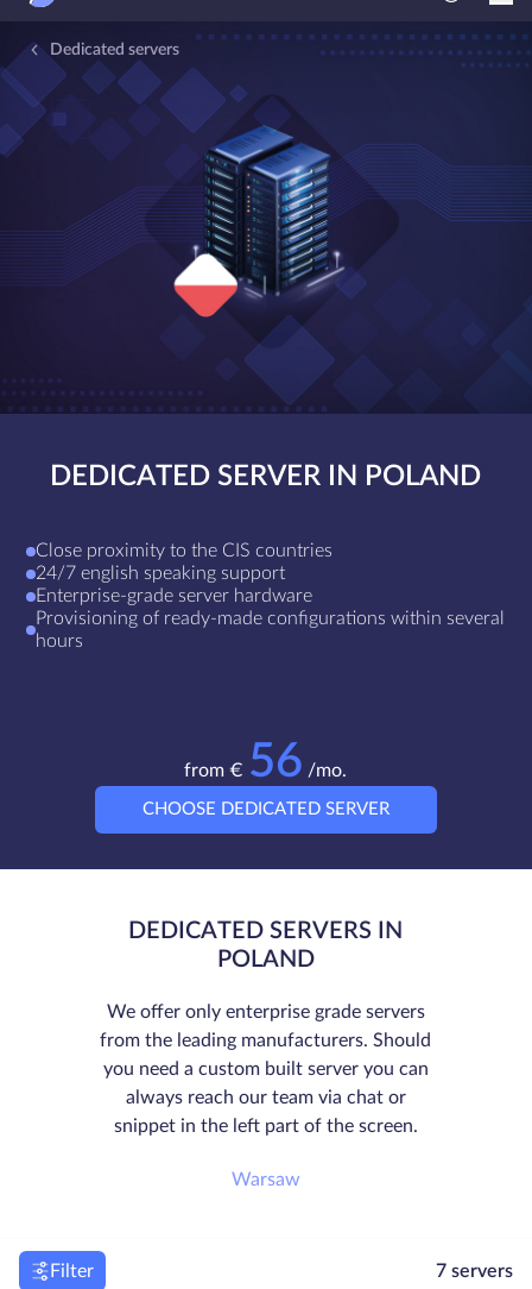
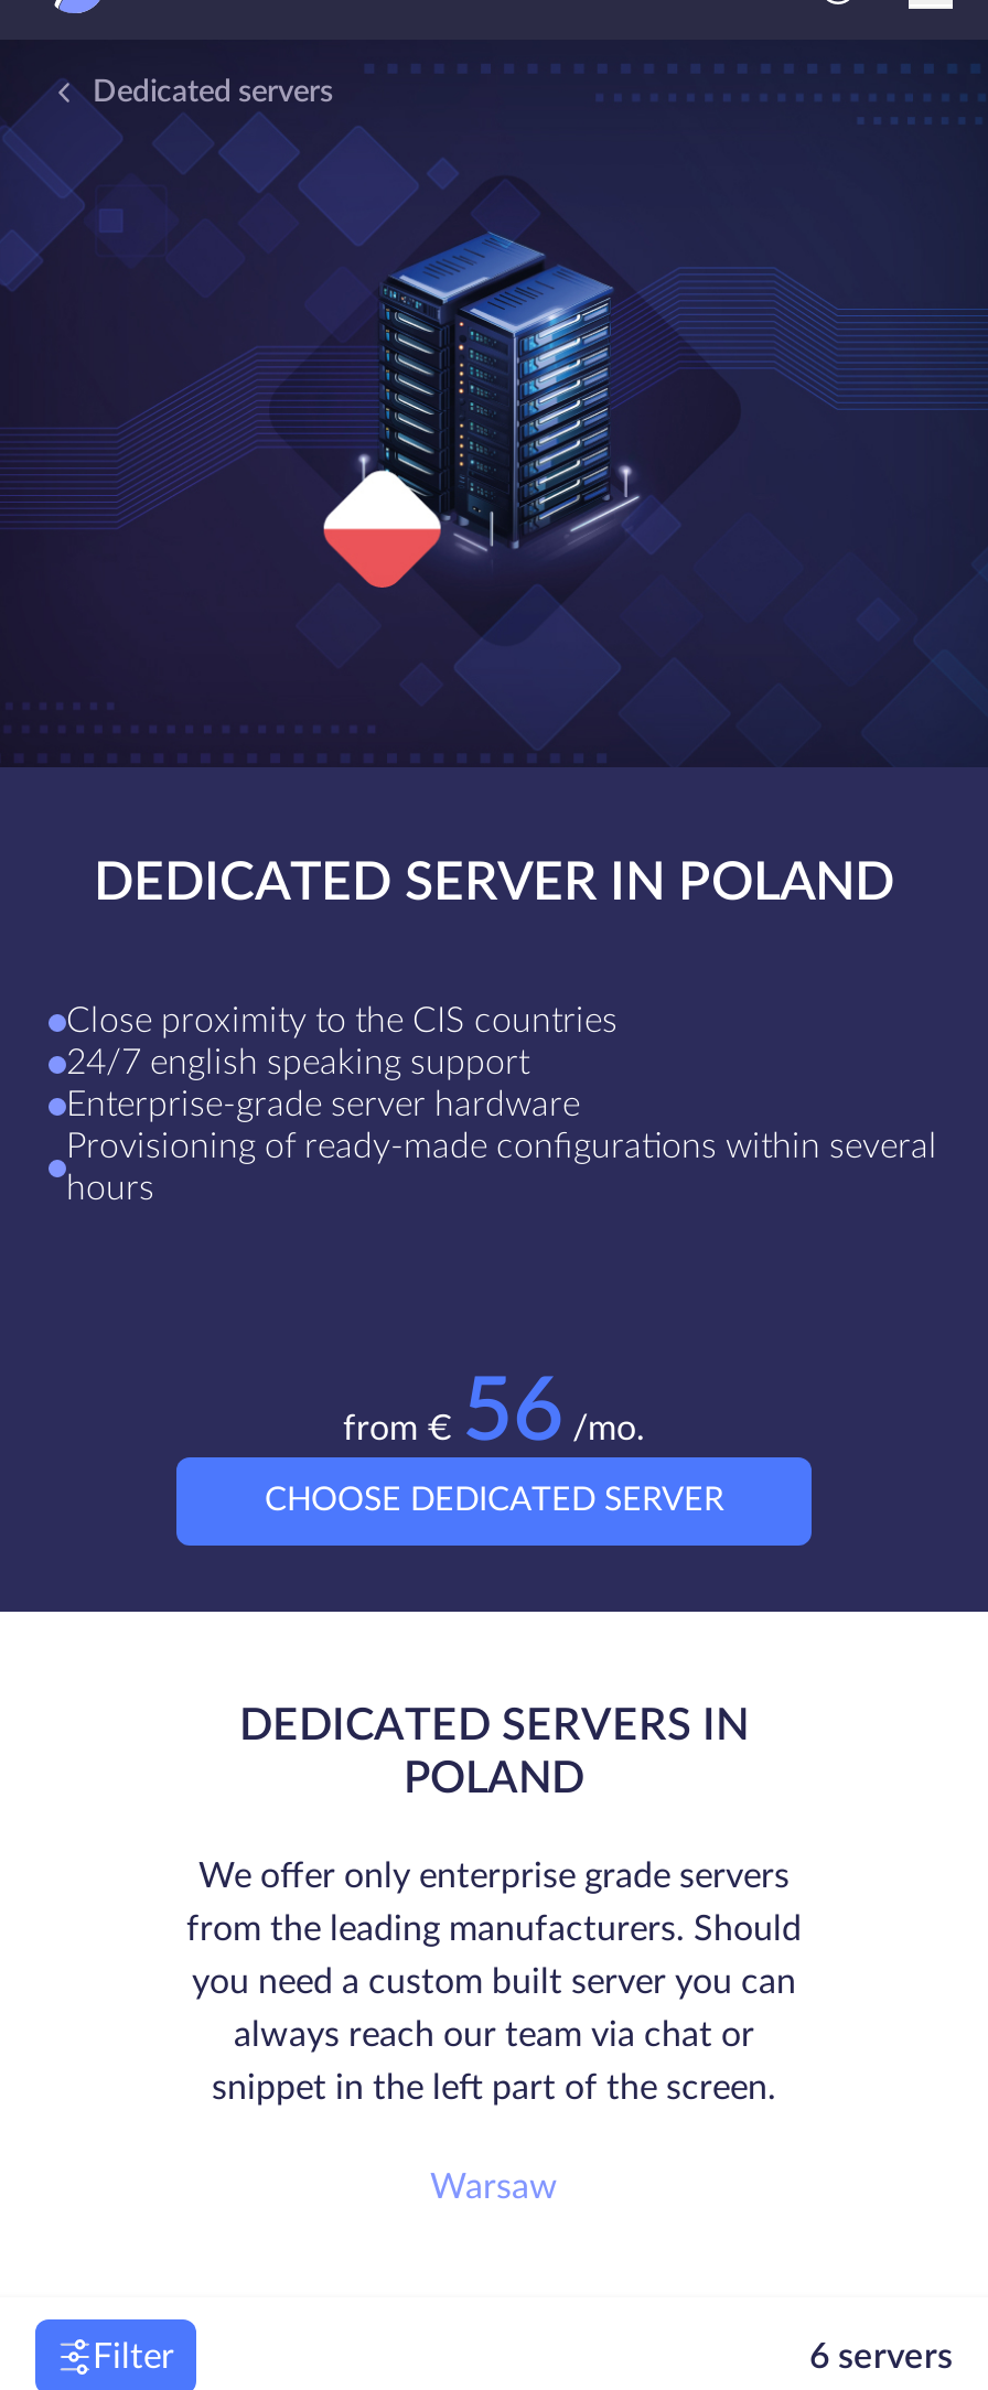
- 7 servers
+ 6 servers
